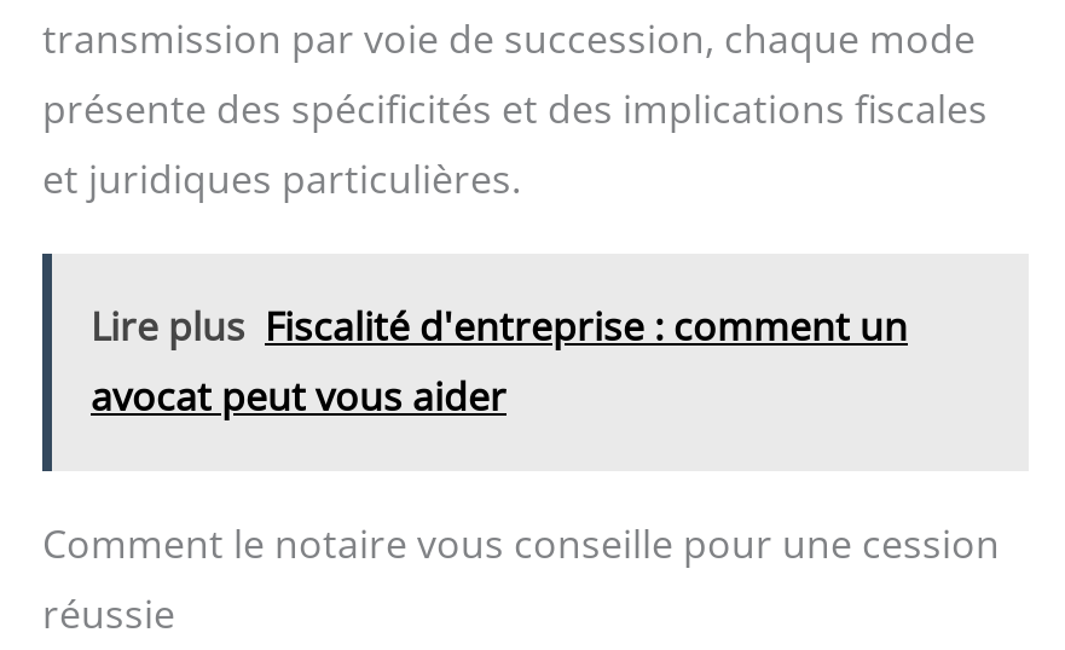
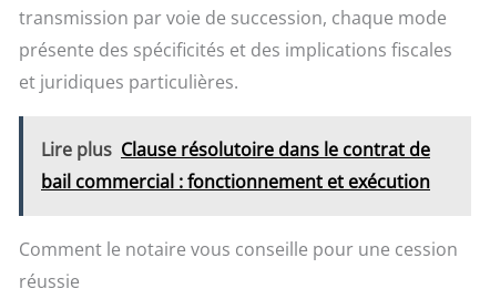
- Lire plus Fiscalité d'entreprise : comment un
- avocat peut vous aider
+ Lire plus Clause résolutoire dans le contrat de
+ bail commercial : fonctionnement et exécution
